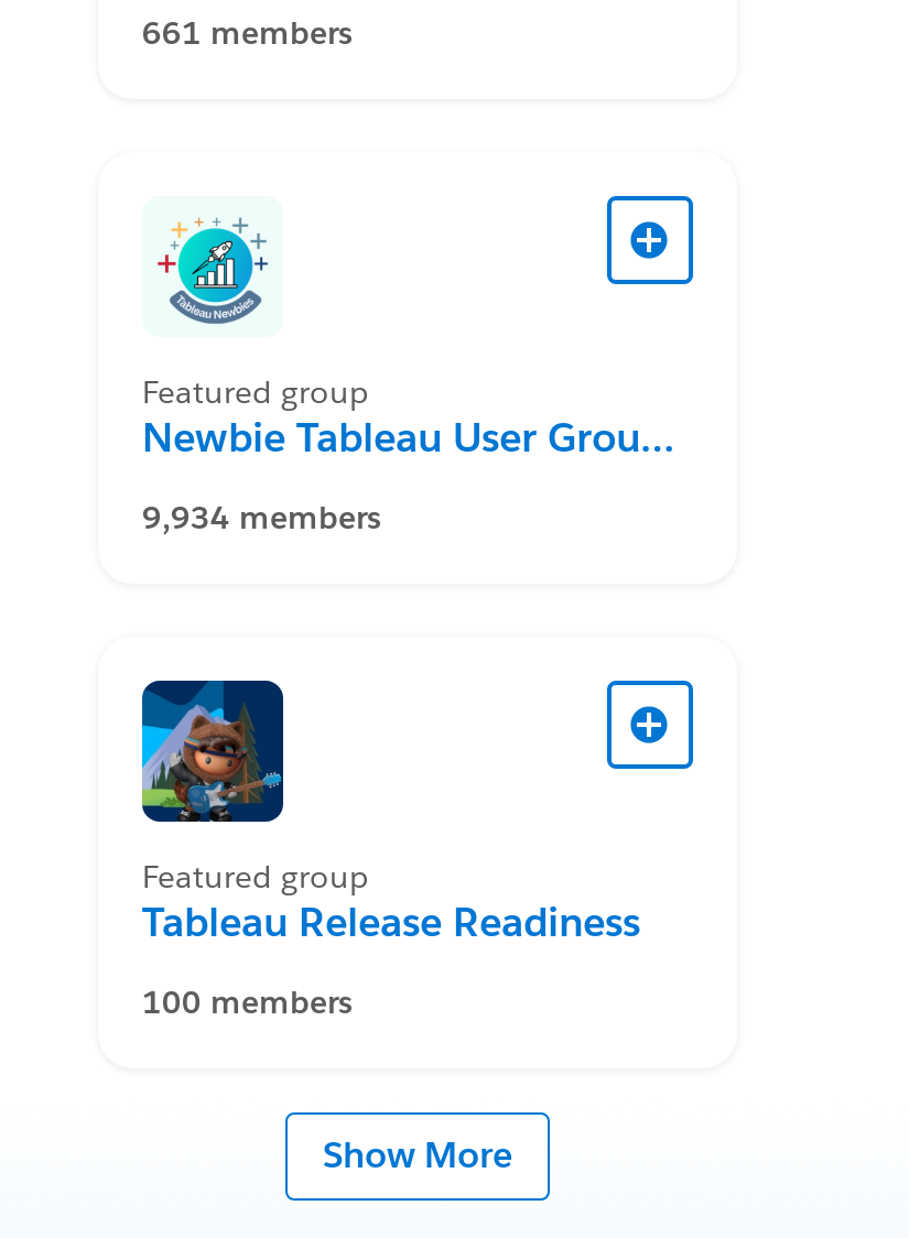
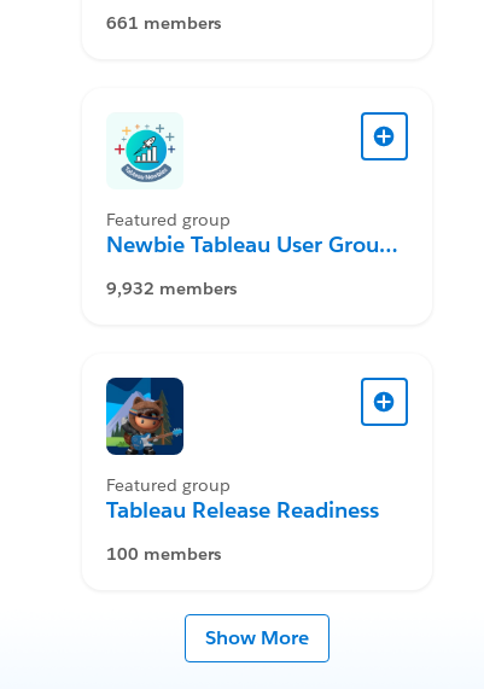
- 9,934 members
+ 9,932 members
